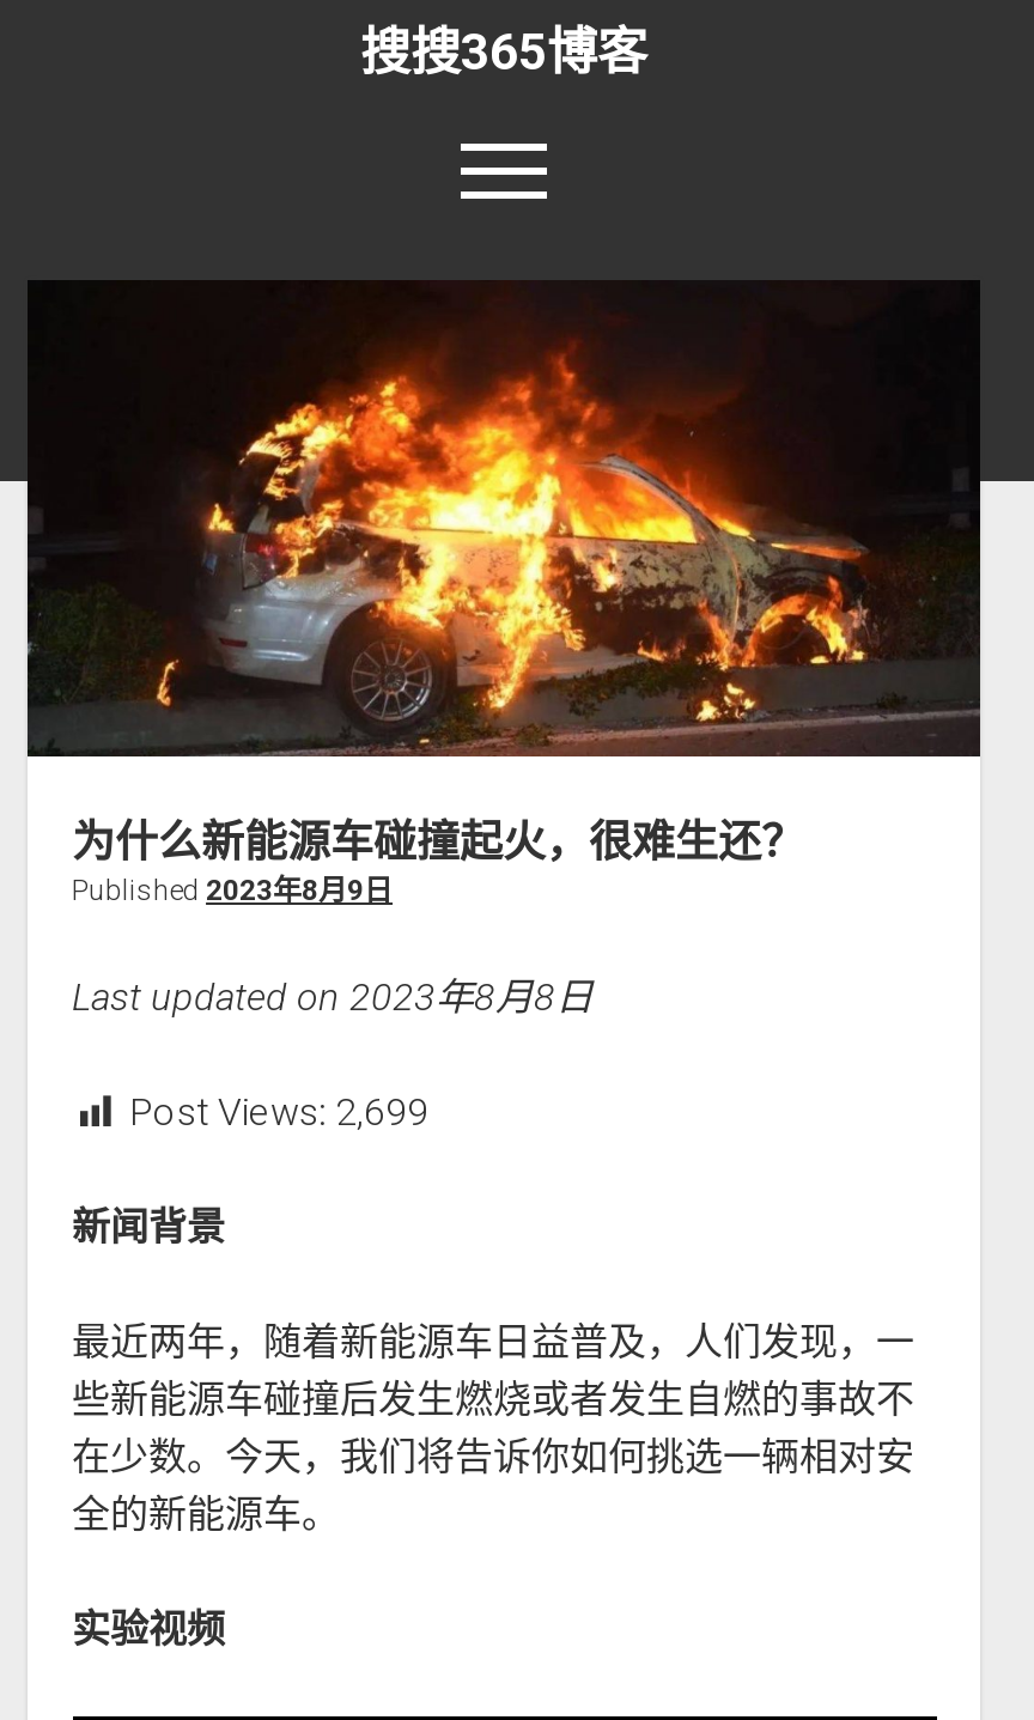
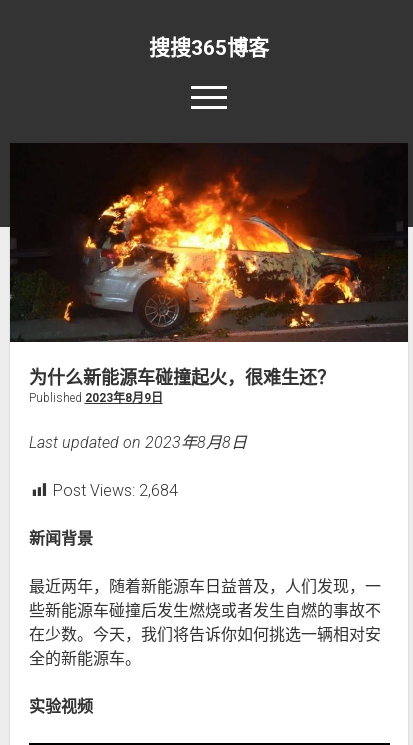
- Post Views: 2,699
+ Post Views: 2,684
